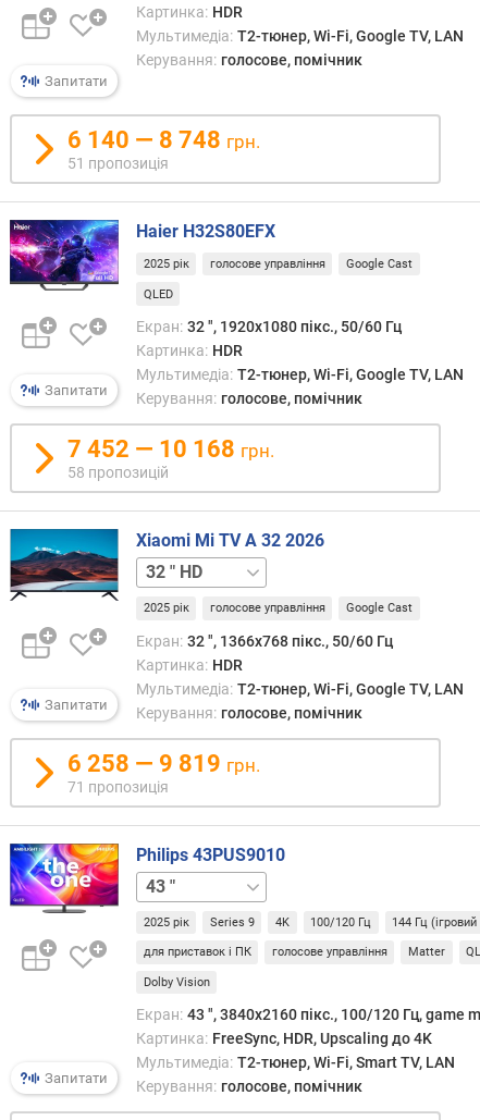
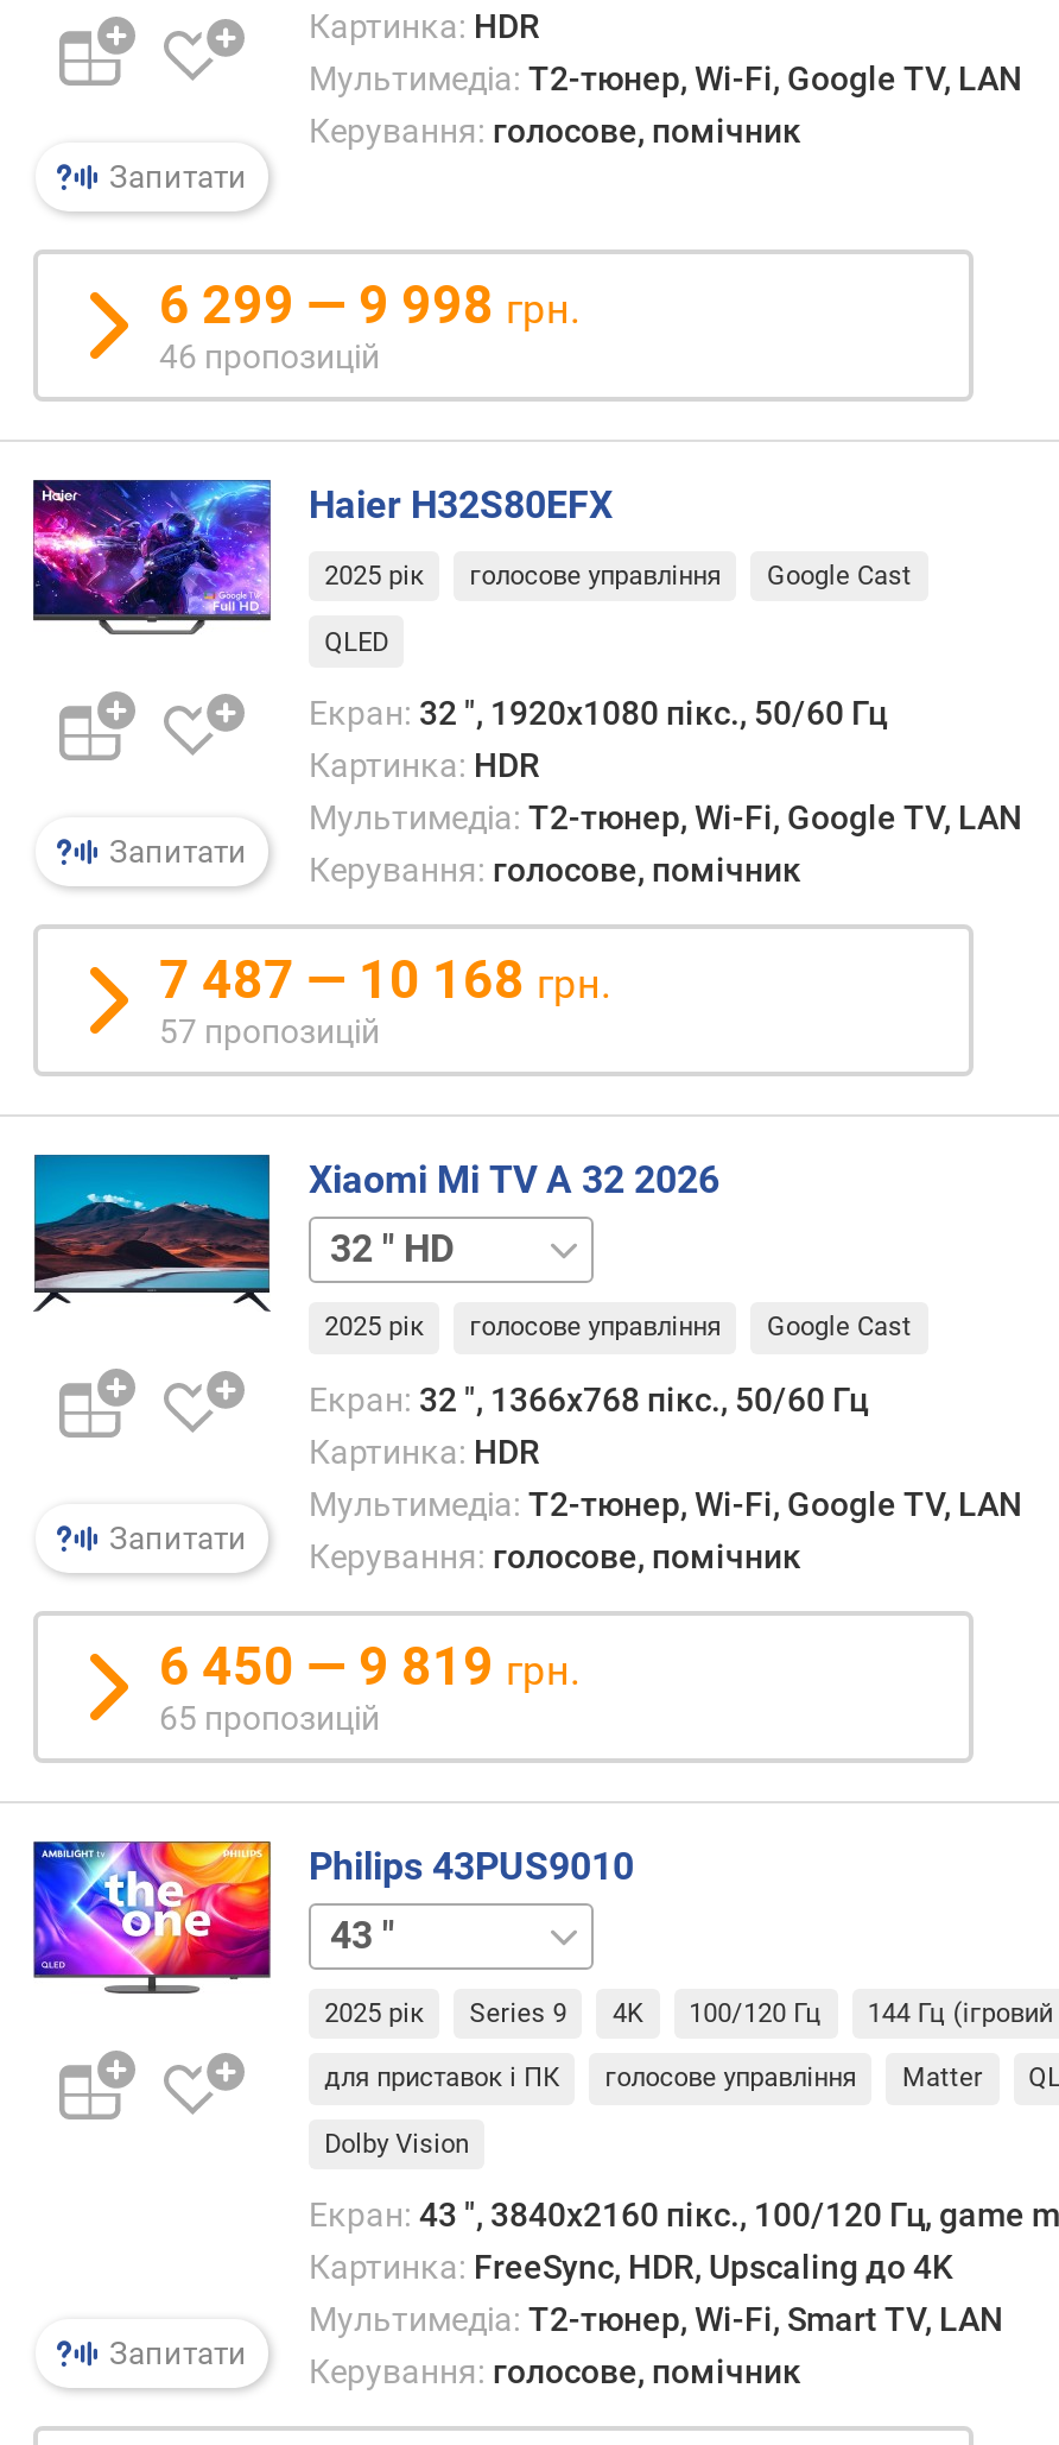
- 6 140 — 8 748 грн.
- 51 пропозиція
+ 6 299 — 9 998 грн.
+ 46 пропозицій

- 7 452 — 10 168 грн.
+ 7 487 — 10 168 грн.

- 58 пропозицій
+ 57 пропозицій

- 6 258 — 9 819 грн.
- 71 пропозиція
+ 6 450 — 9 819 грн.
+ 65 пропозицій
